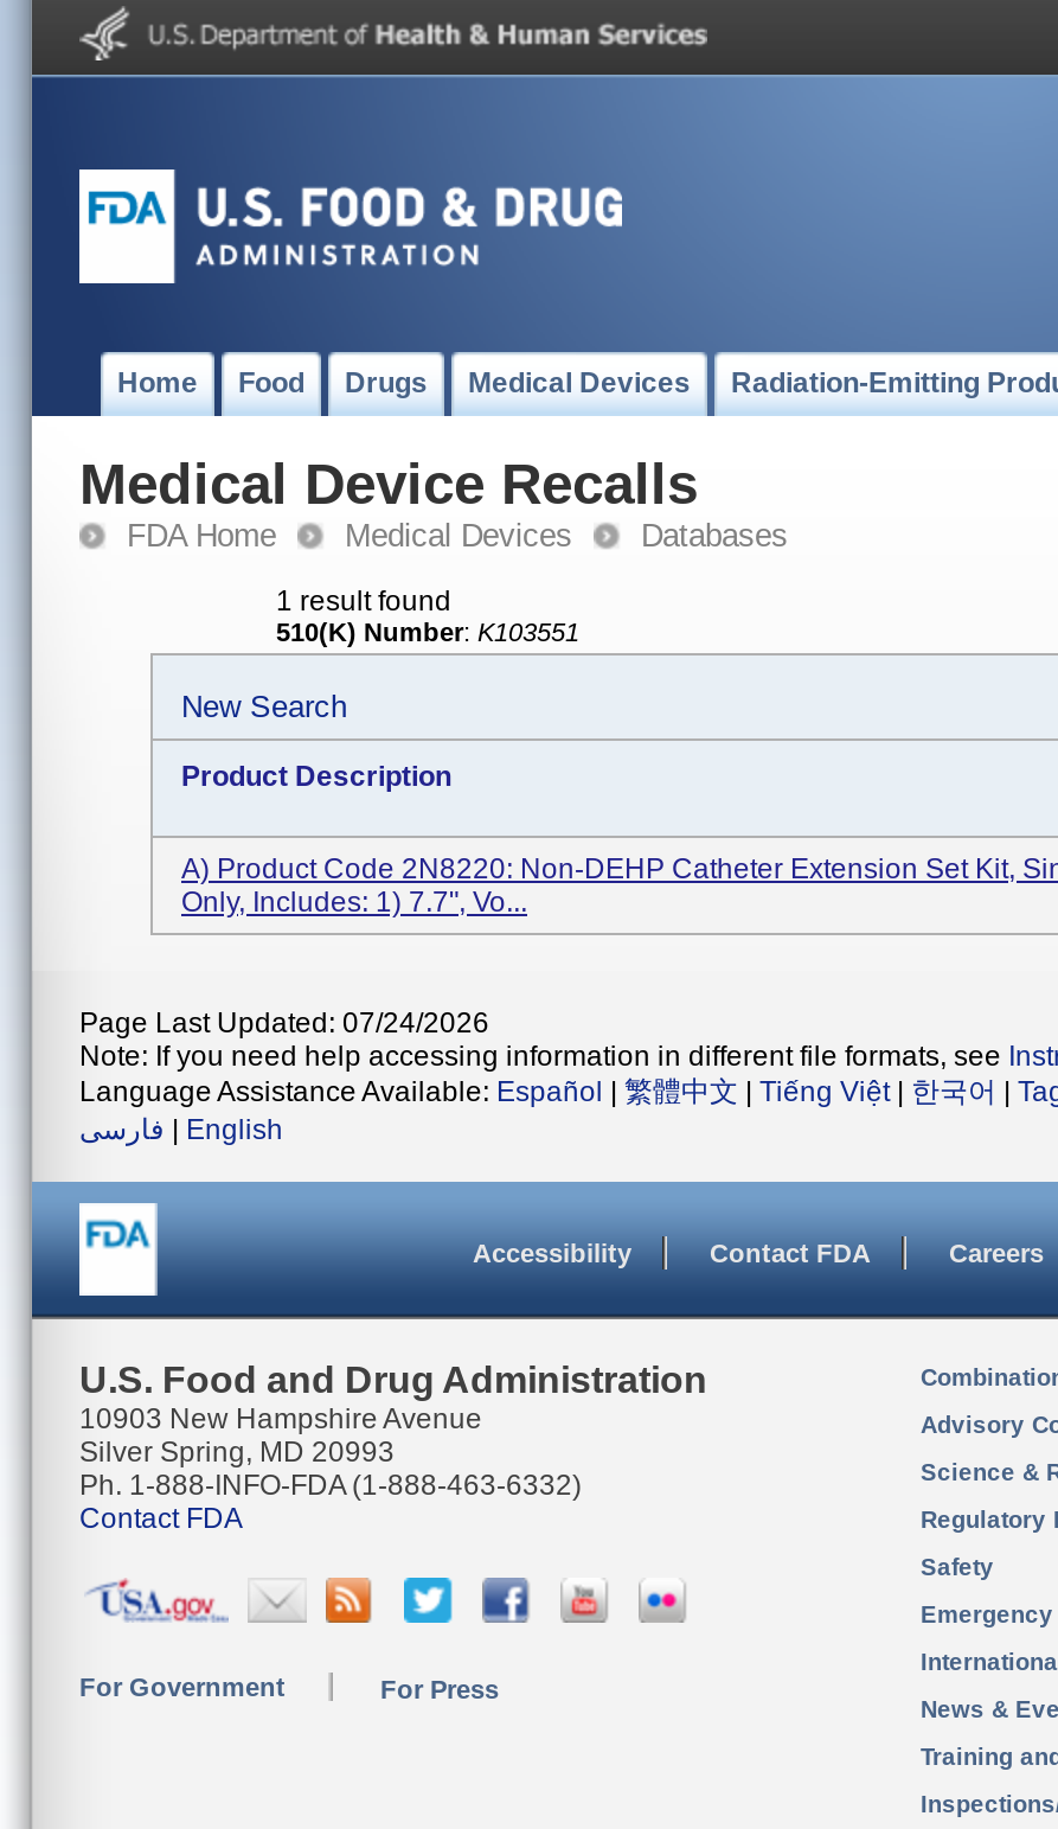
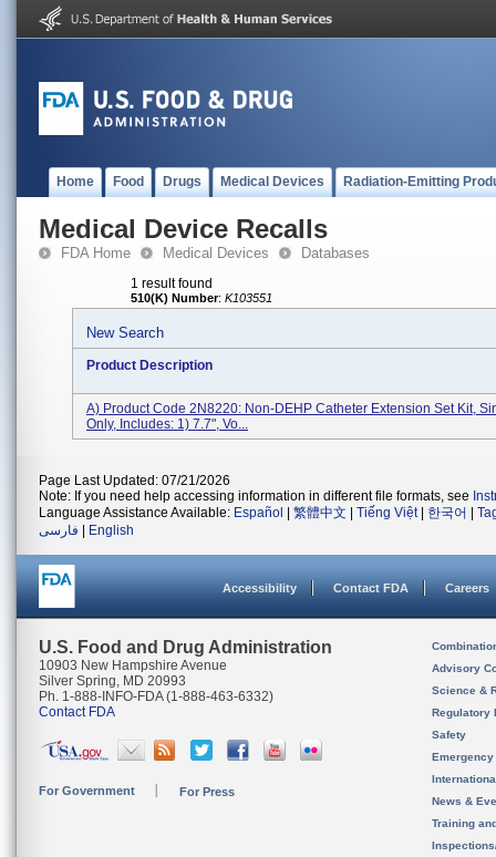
- Page Last Updated: 07/24/2026
+ Page Last Updated: 07/21/2026
